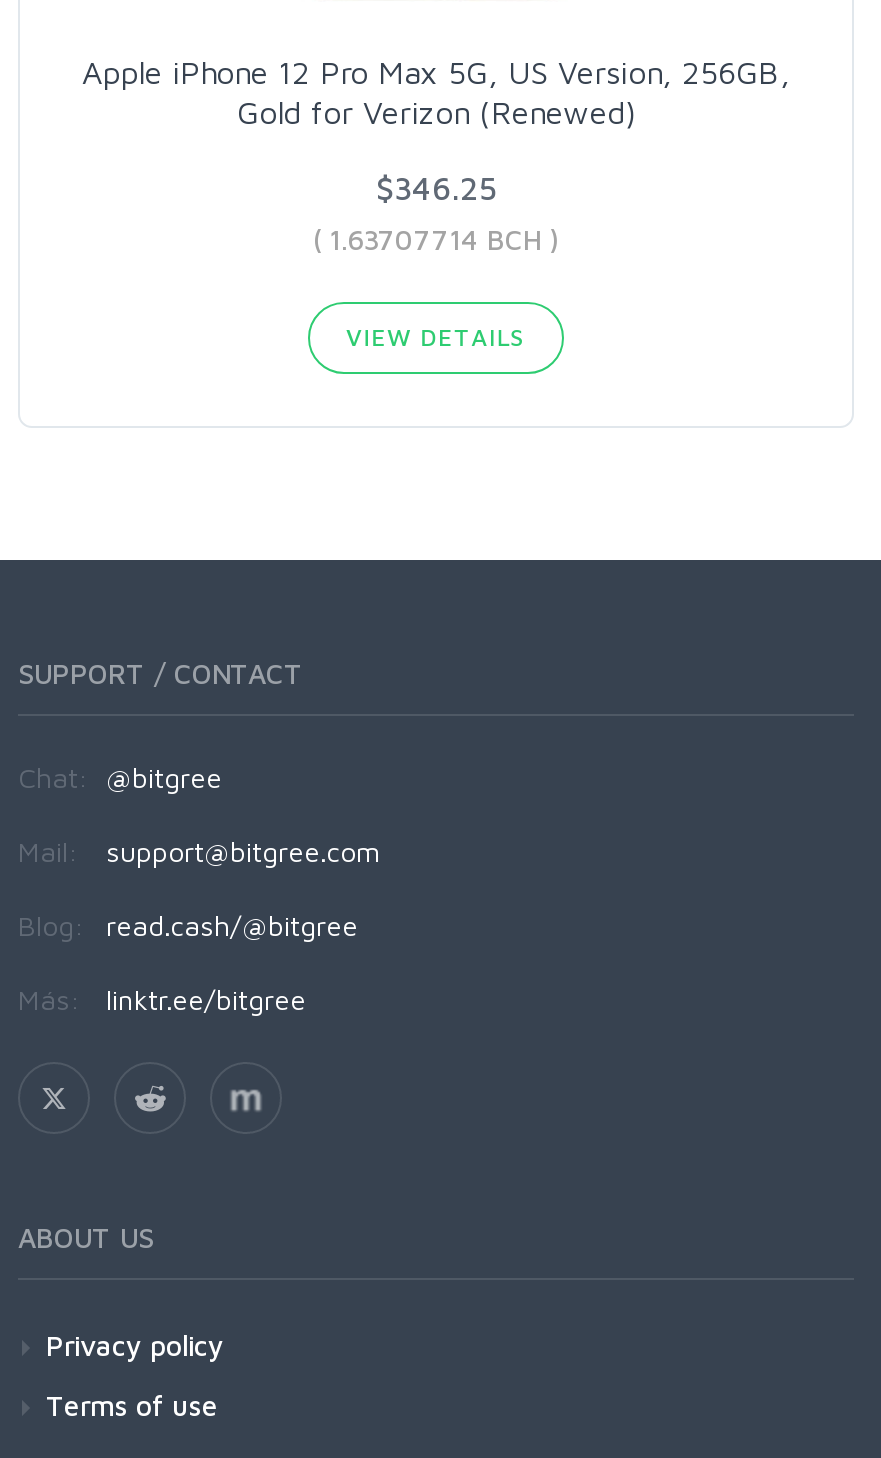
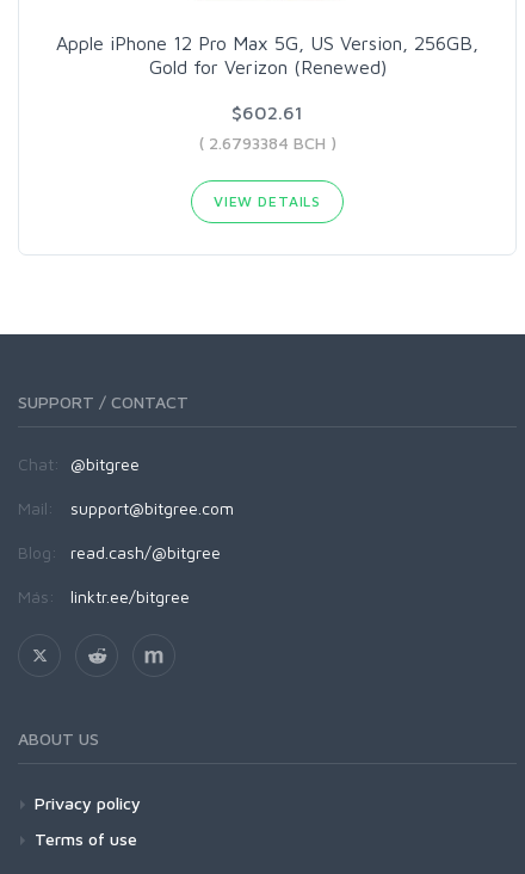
- $346.25
+ $602.61

- ( 1.63707714 BCH )
+ ( 2.6793384 BCH )
